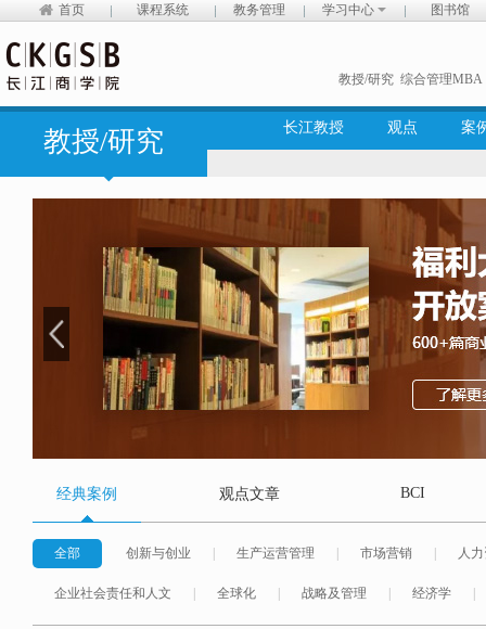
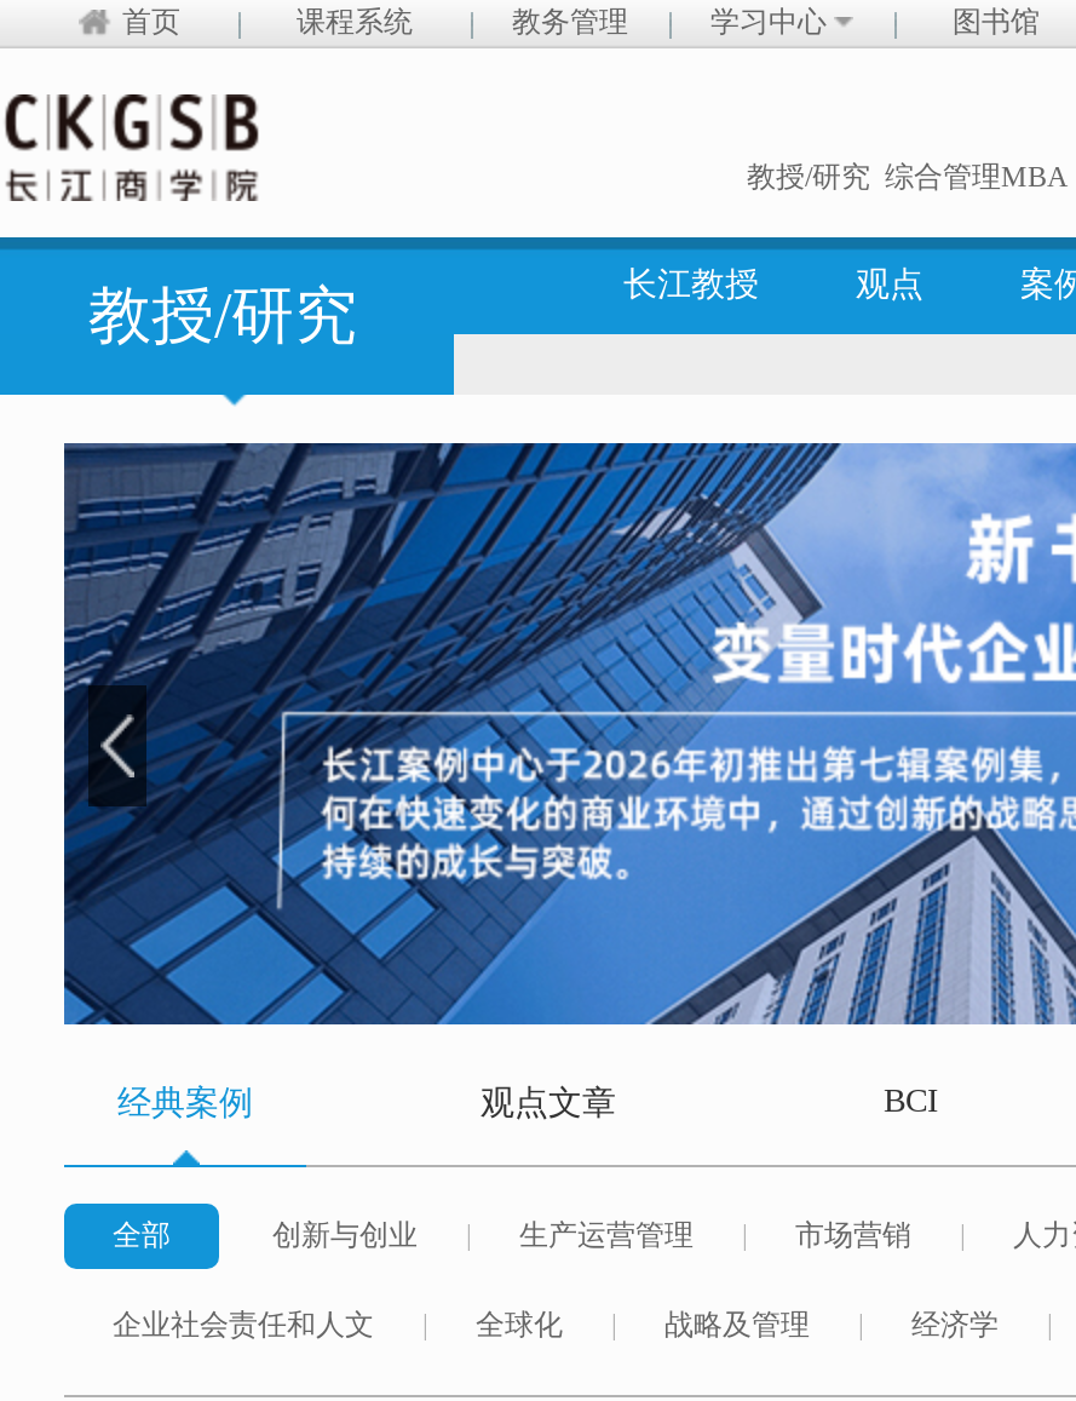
- [image]
+ [image]
